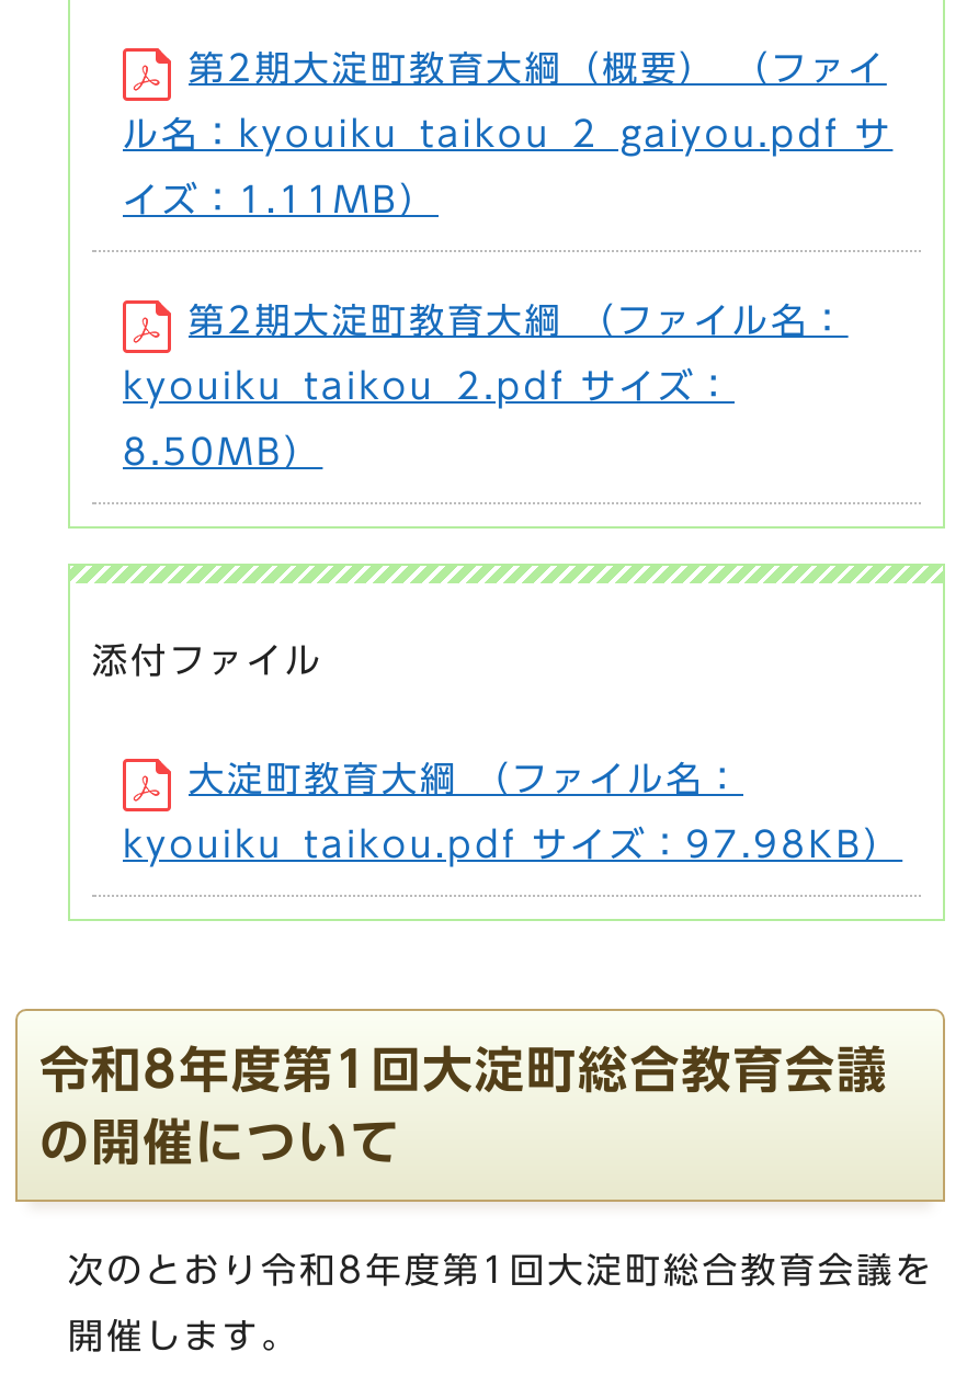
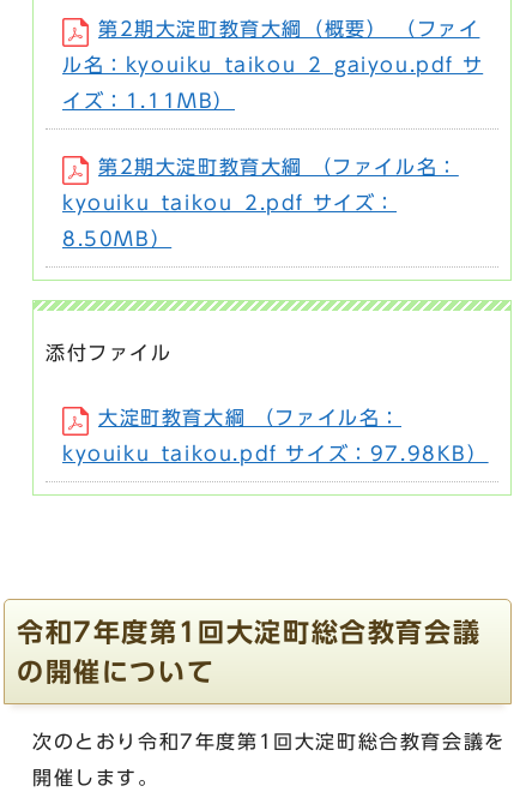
- 令和8年度第1回大淀町総合教育会議
+ 令和7年度第1回大淀町総合教育会議

- 次のとおり令和8年度第1回大淀町総合教育会議を
+ 次のとおり令和7年度第1回大淀町総合教育会議を
